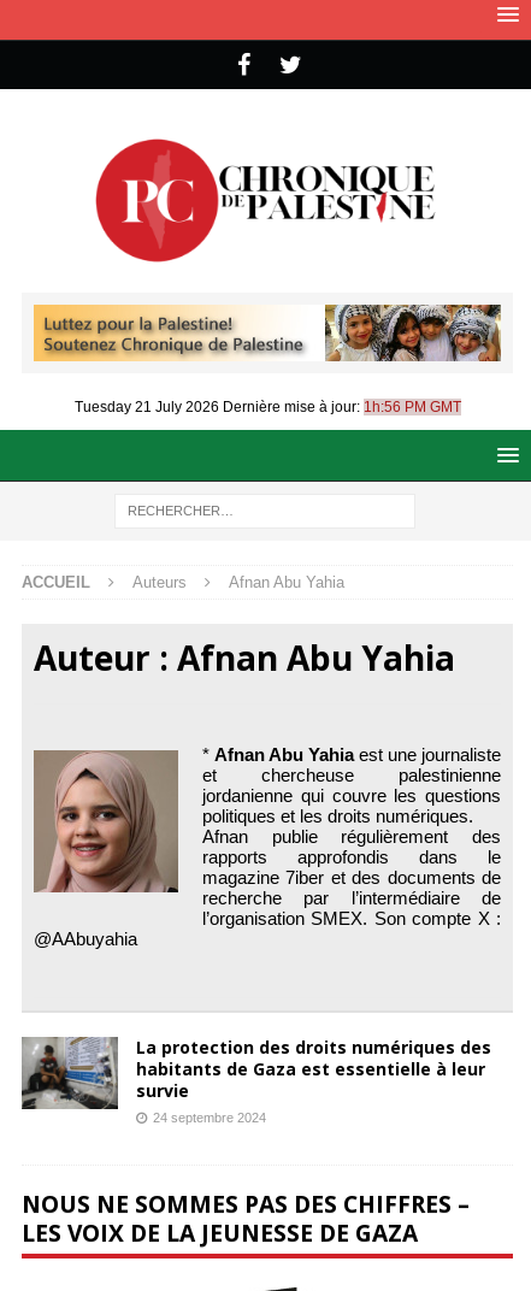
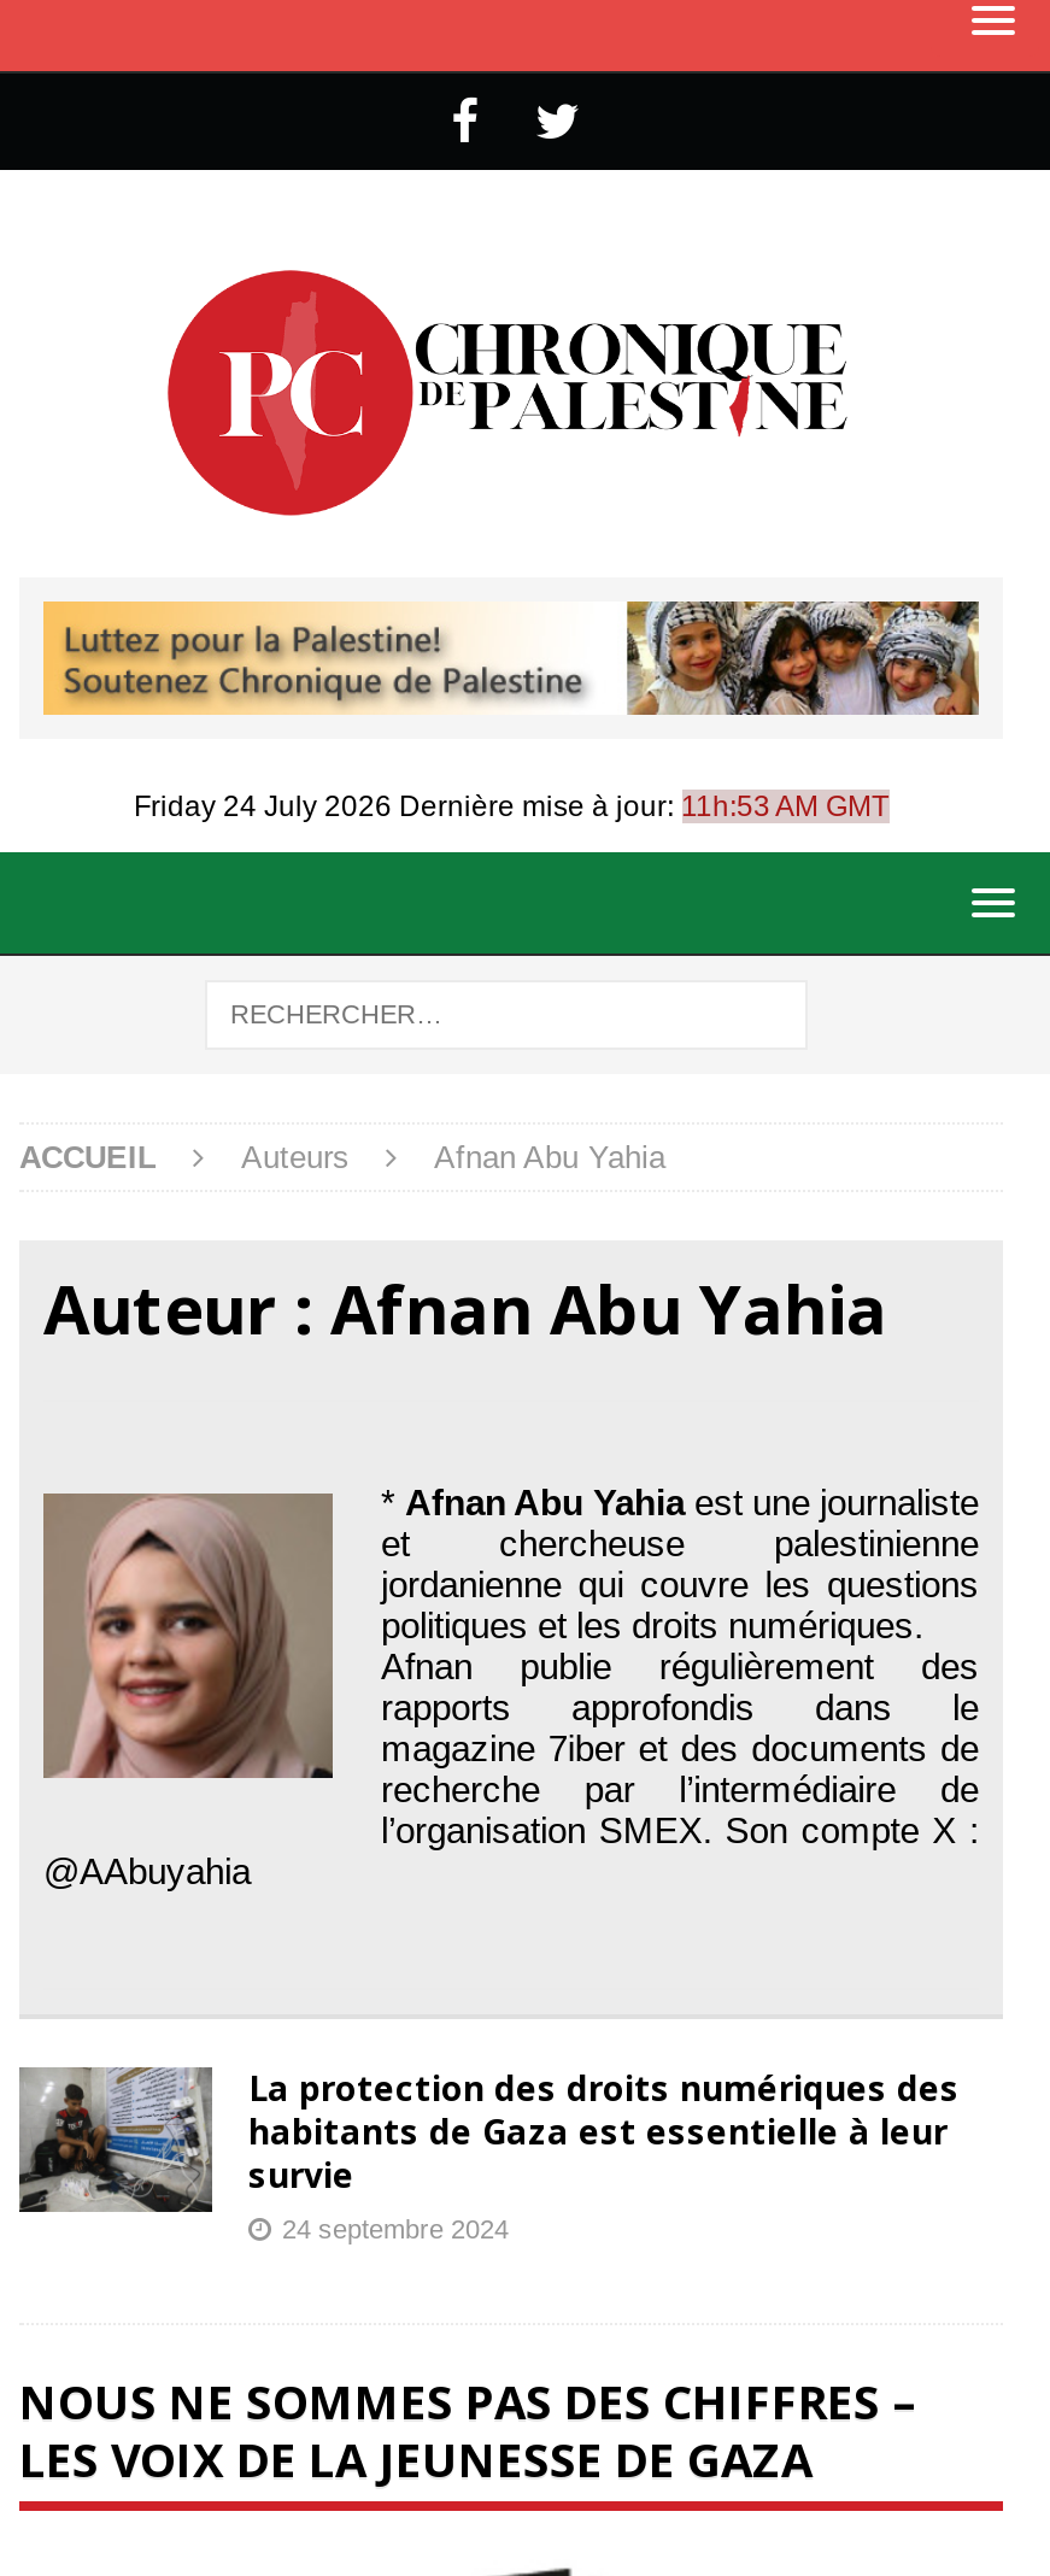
- Tuesday 21 July 2026 Dernière mise à jour: 1h:56 PM GMT
+ Friday 24 July 2026 Dernière mise à jour: 11h:53 AM GMT
